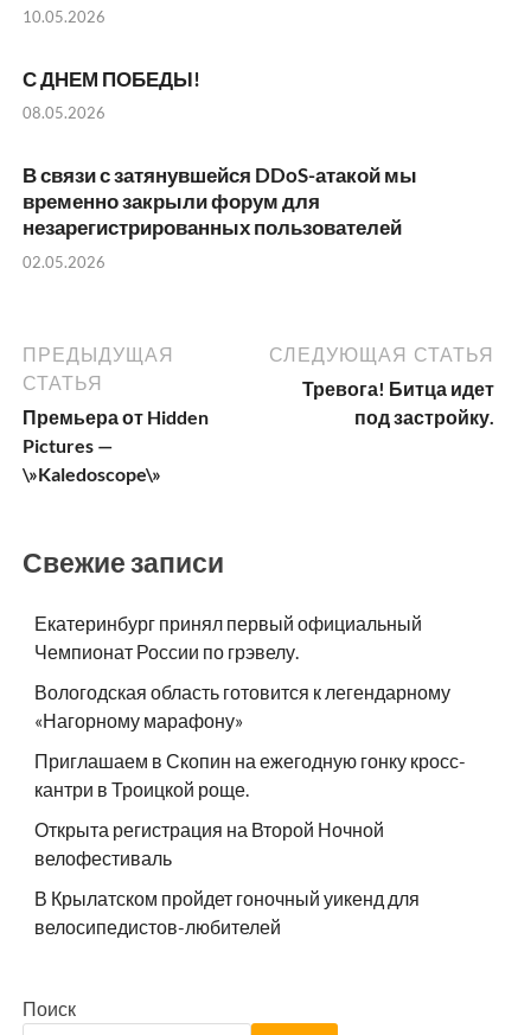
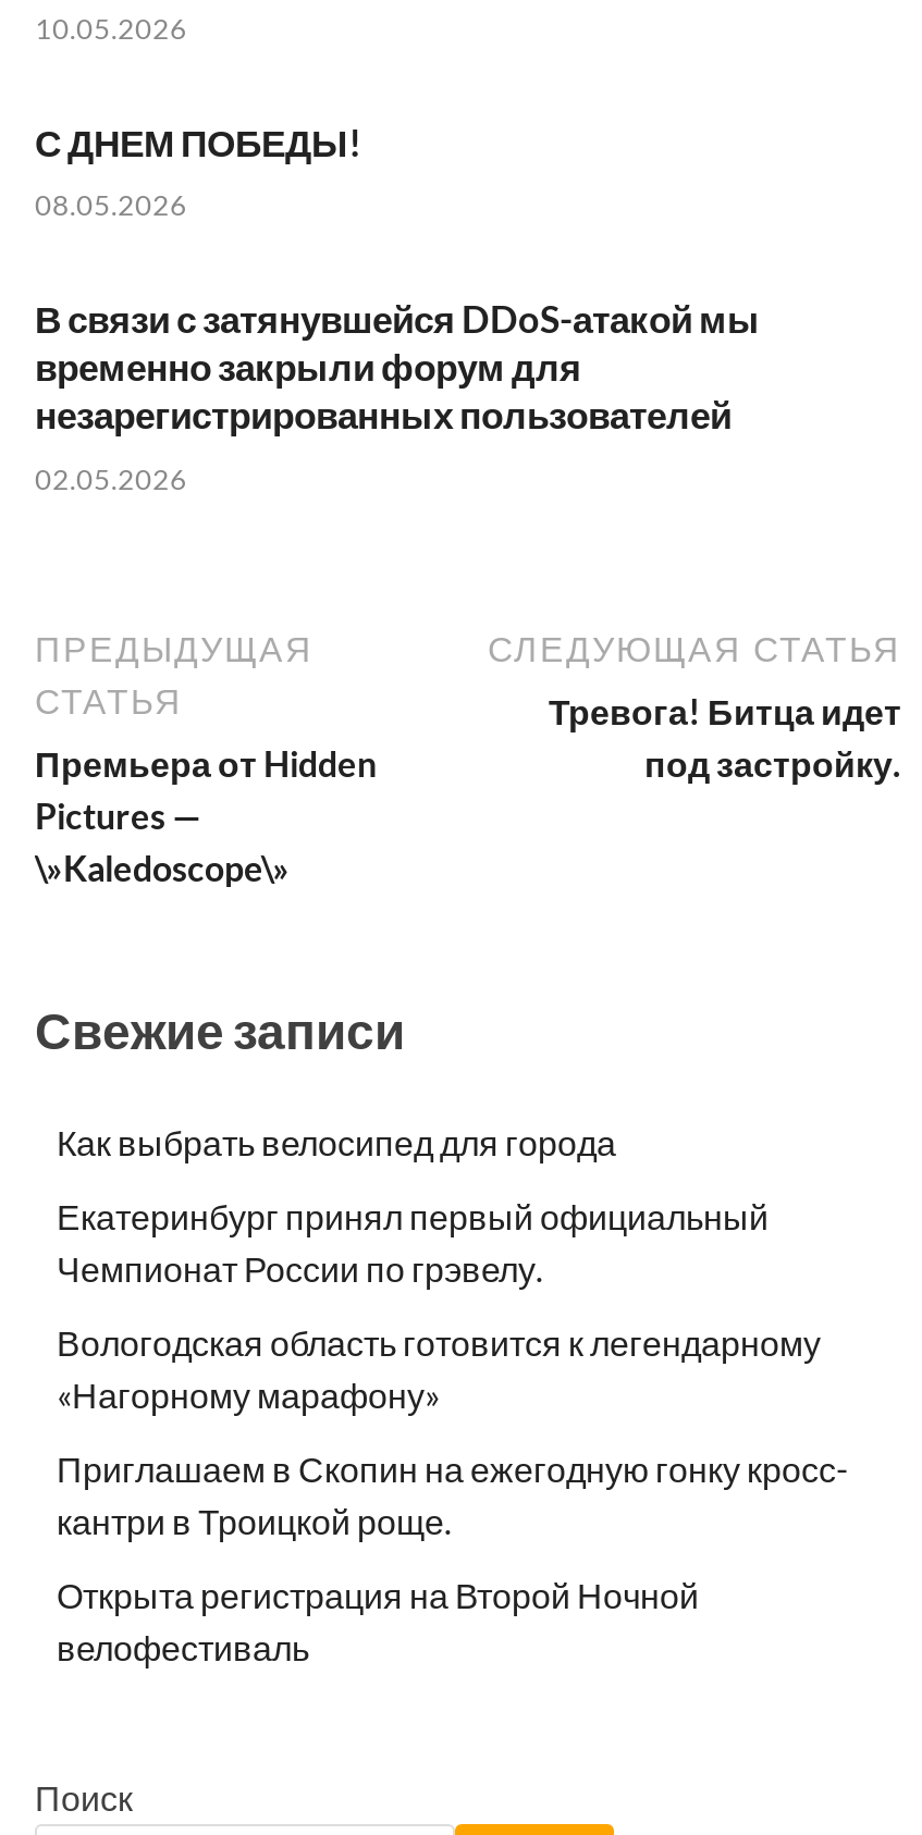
+ Как выбрать велосипед для города

moved down: Екатеринбург принял первый официальный | Чемпионат России по грэвелу. | Вологодская область готовится к легендарному | «Нагорному марафону» | Приглашаем в Скопин на ежегодную гонку кросс- | кантри в Троицкой роще. | Открыта регистрация на Второй Ночной | велофестиваль

- В Крылатском пройдет гоночный уикенд для
- велосипедистов-любителей
